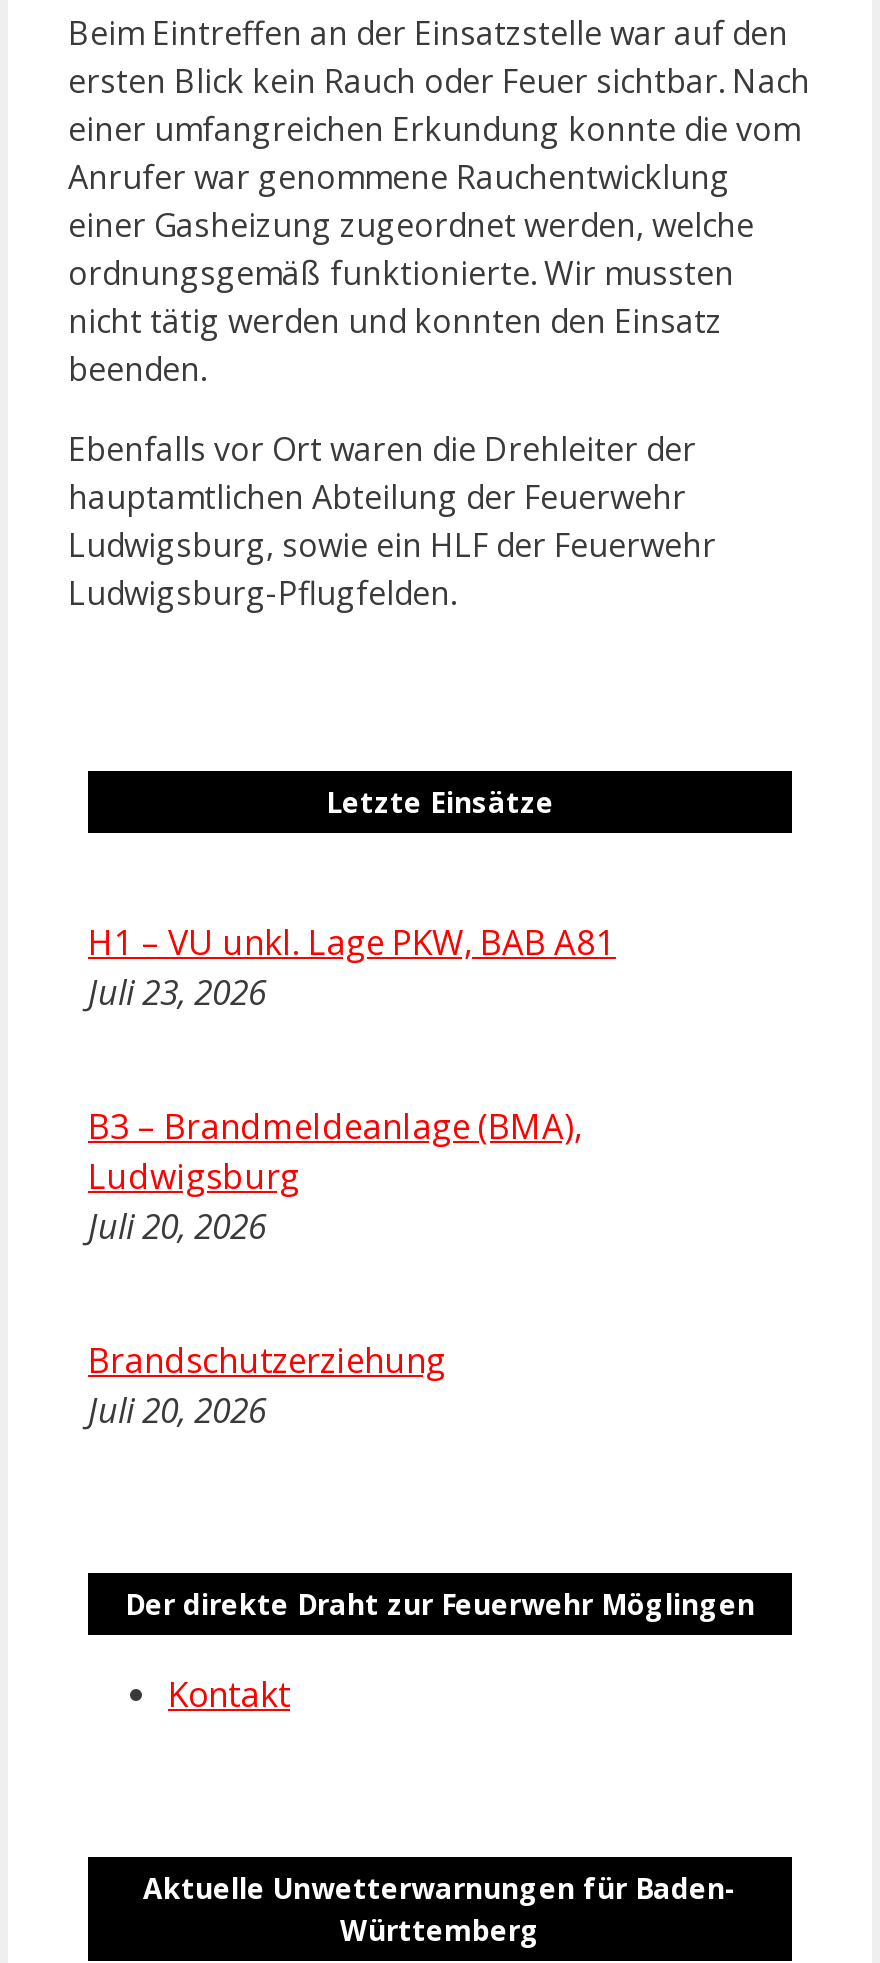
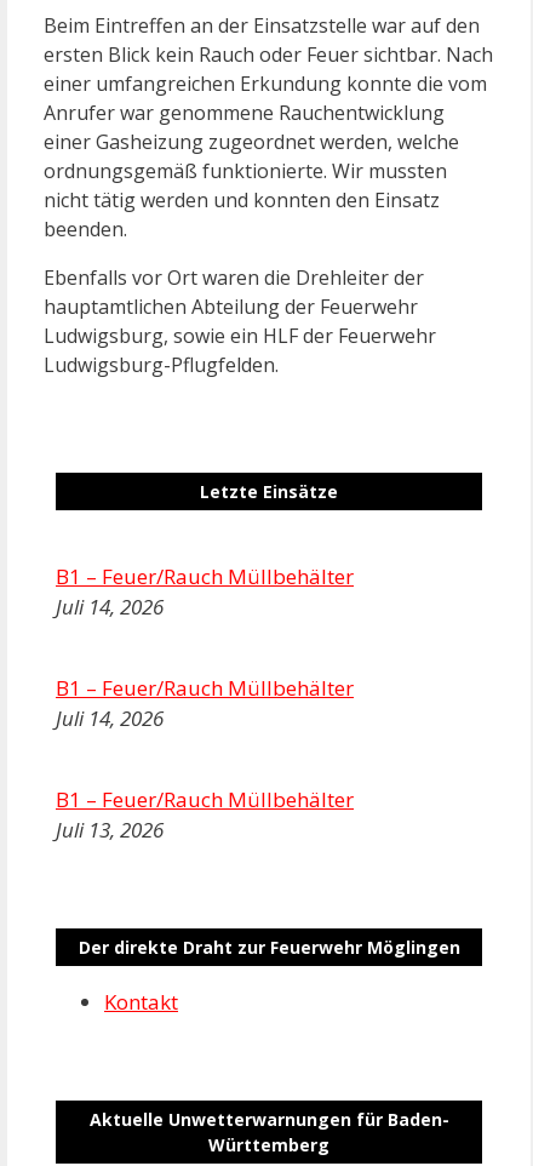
- H1 – VU unkl. Lage PKW, BAB A81
- Juli 23, 2026
+ B1 – Feuer/Rauch Müllbehälter
+ Juli 14, 2026

- B3 – Brandmeldeanlage (BMA),
- Ludwigsburg
- Juli 20, 2026
+ B1 – Feuer/Rauch Müllbehälter
+ Juli 14, 2026

- Brandschutzerziehung
- Juli 20, 2026
+ B1 – Feuer/Rauch Müllbehälter
+ Juli 13, 2026
